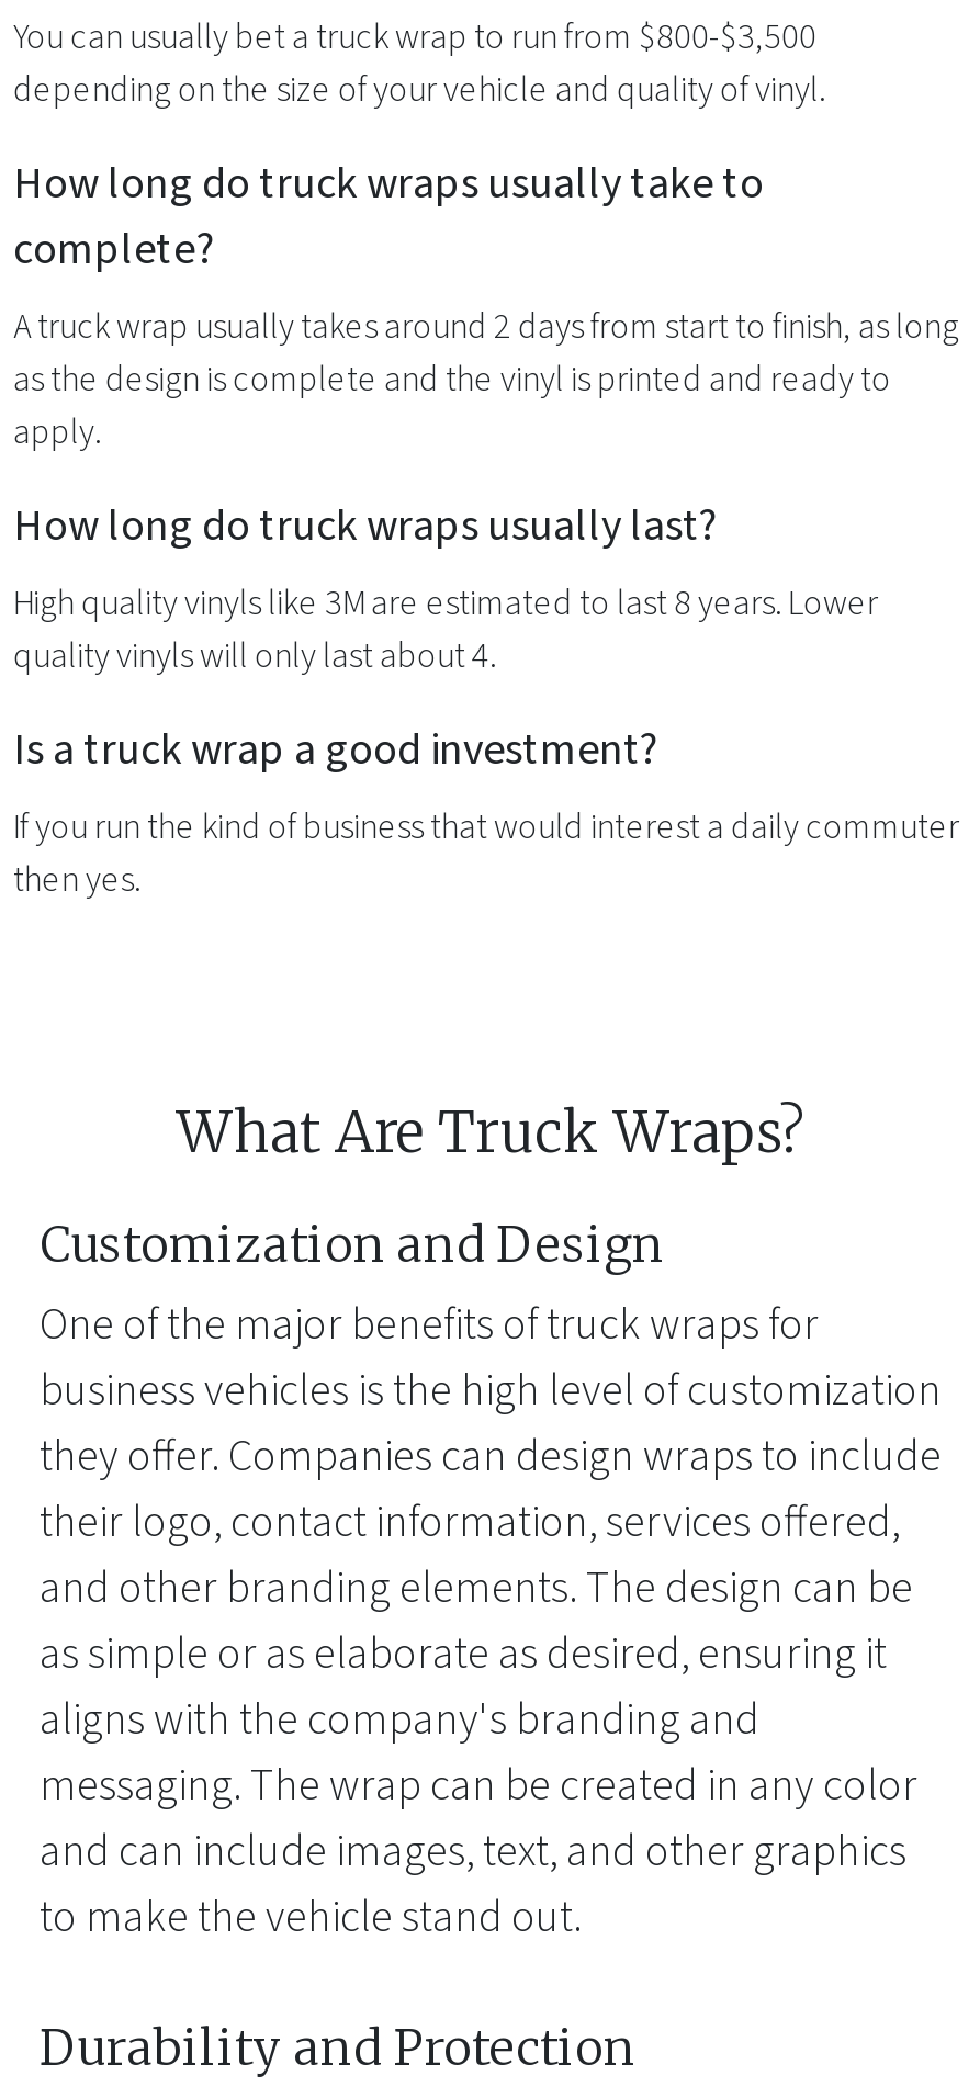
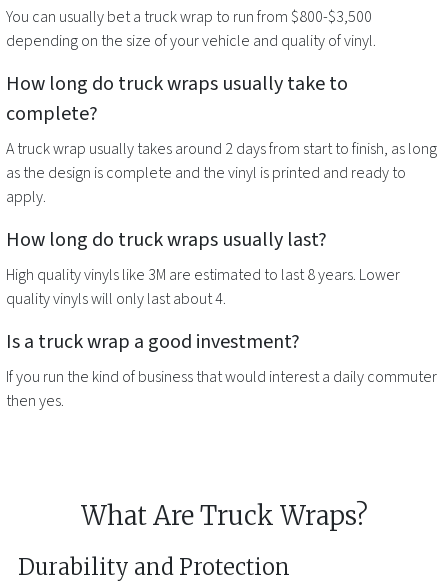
- Customization and Design
- One of the major benefits of truck wraps for
- business vehicles is the high level of customization
- they offer. Companies can design wraps to include
- their logo, contact information, services offered,
- and other branding elements. The design can be
- as simple or as elaborate as desired, ensuring it
- aligns with the company's branding and
- messaging. The wrap can be created in any color
- and can include images, text, and other graphics
- to make the vehicle stand out.
